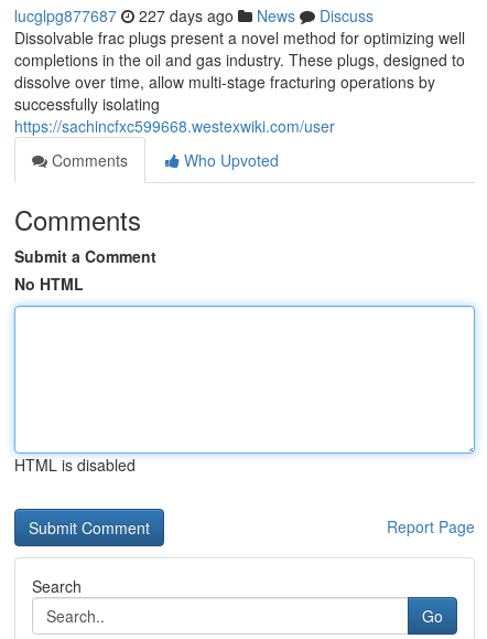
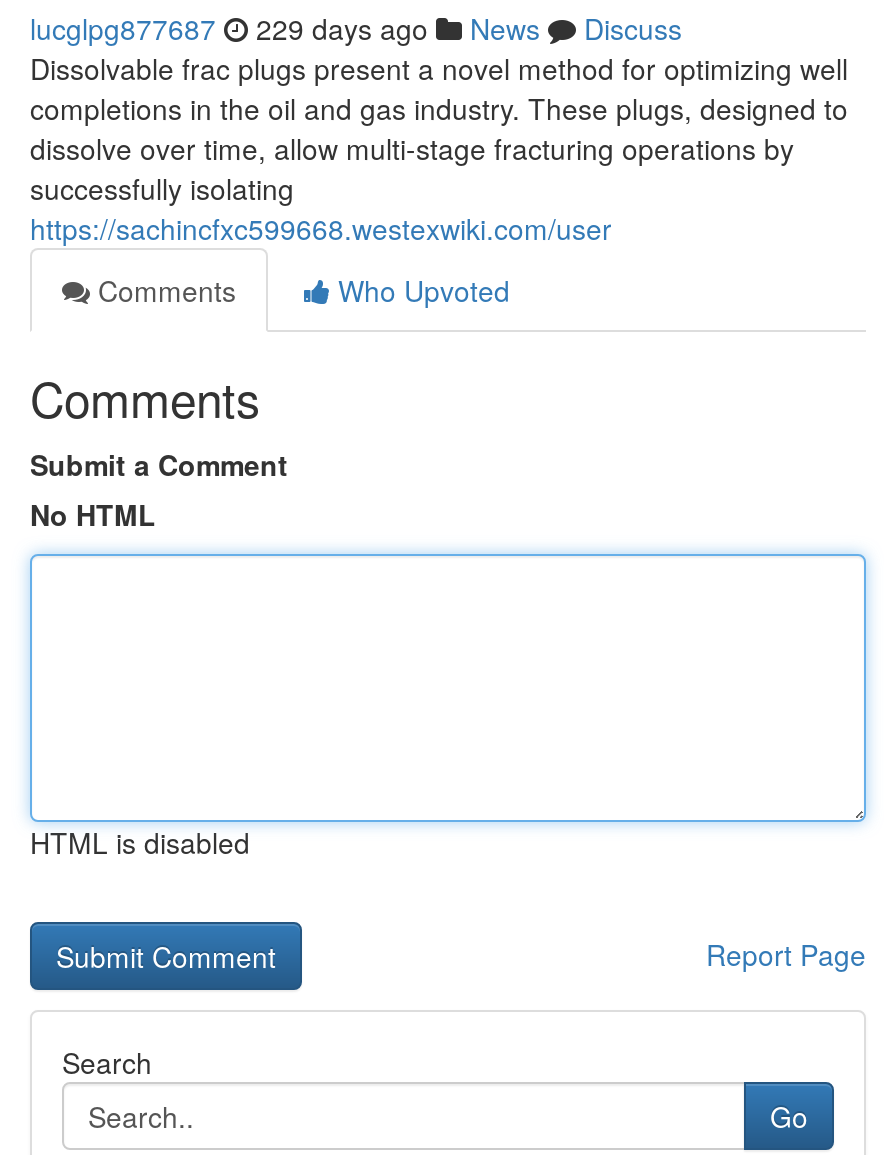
- lucglpg877687 227 days ago News Discuss
+ lucglpg877687 229 days ago News Discuss
